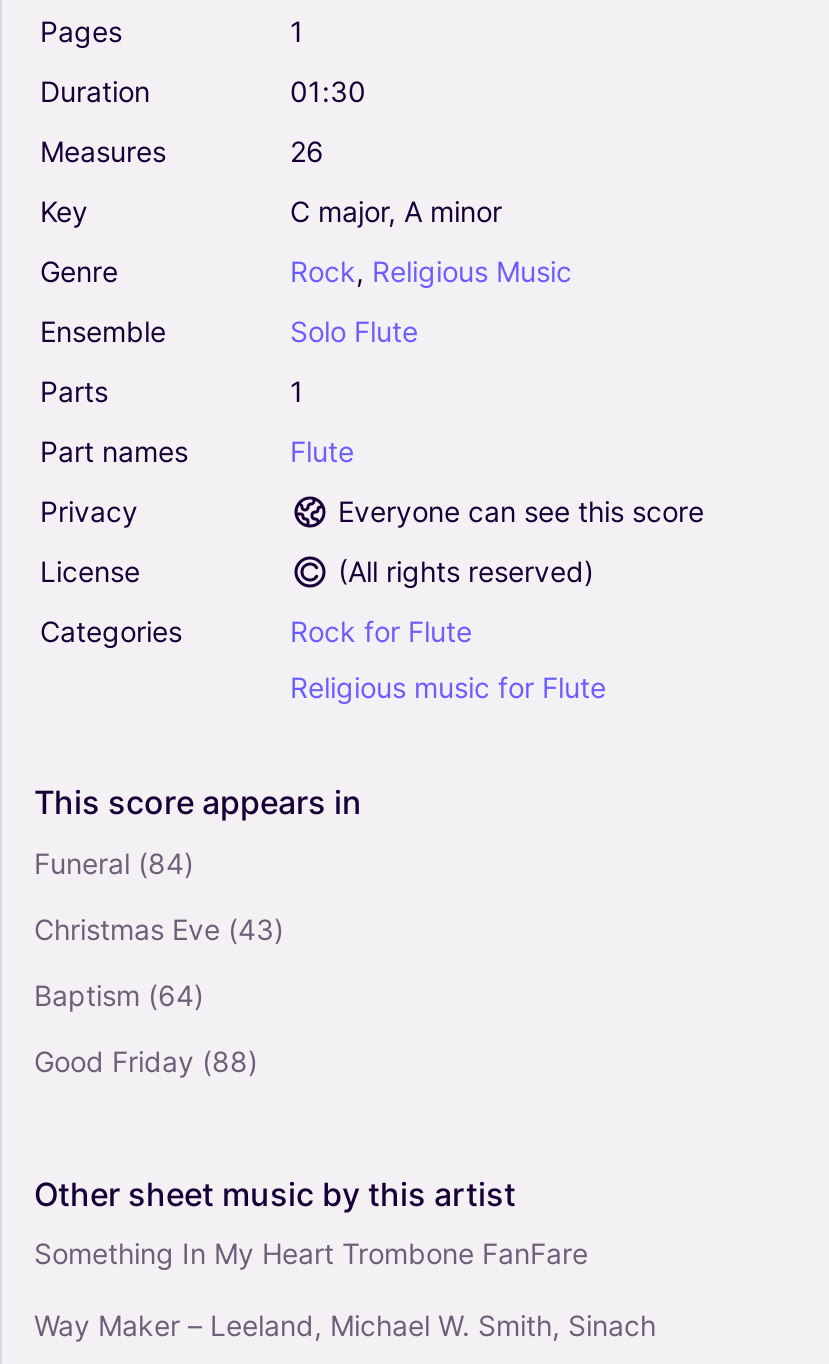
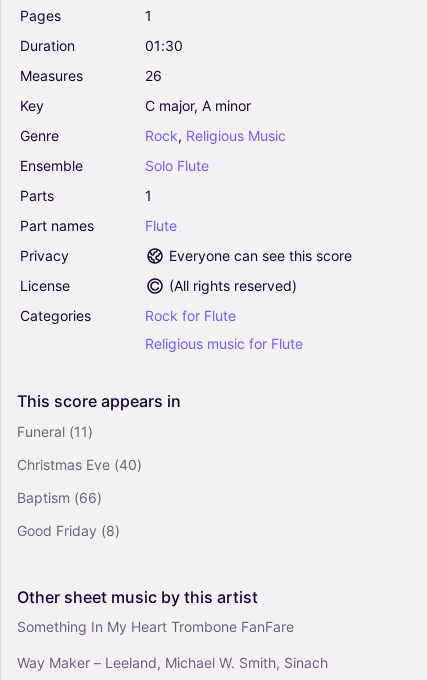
- Funeral (84)
+ Funeral (11)

- Christmas Eve (43)
+ Christmas Eve (40)

- Baptism (64)
+ Baptism (66)

- Good Friday (88)
+ Good Friday (8)
